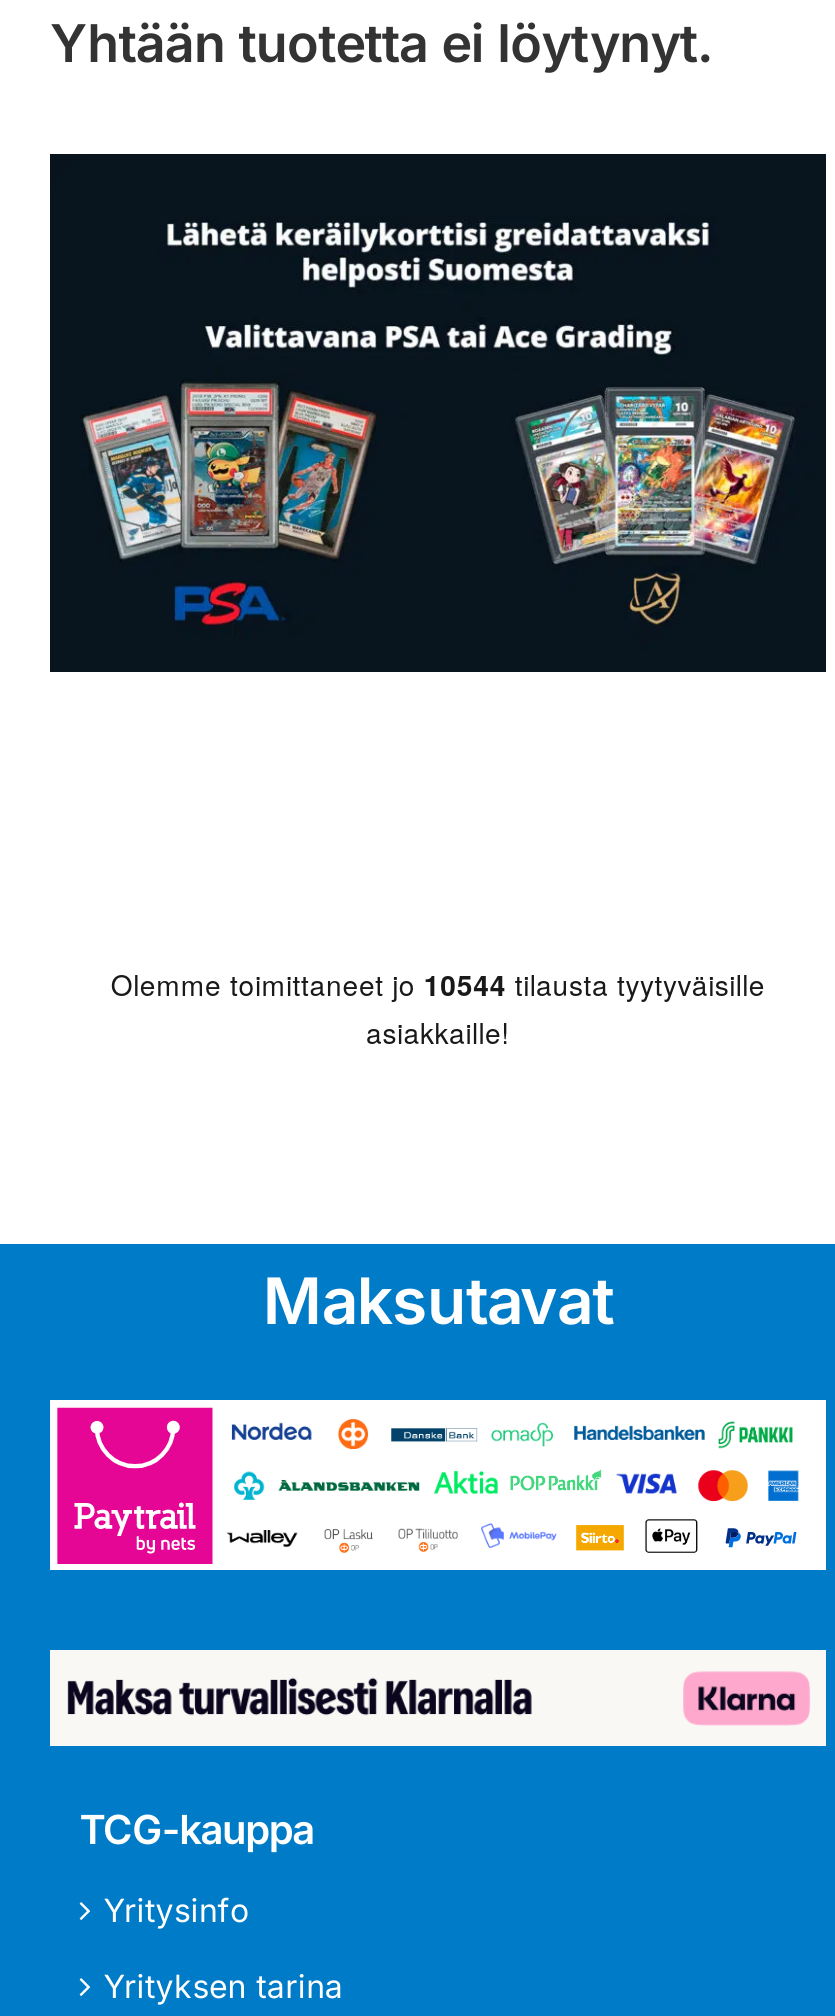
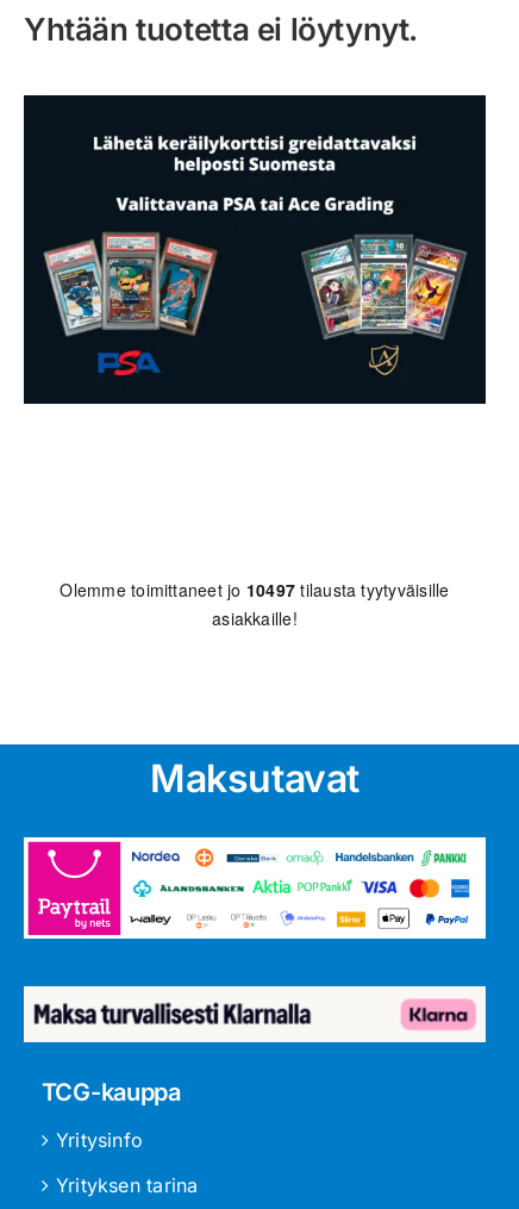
- Olemme toimittaneet jo 10544 tilausta tyytyväisille
+ Olemme toimittaneet jo 10497 tilausta tyytyväisille
